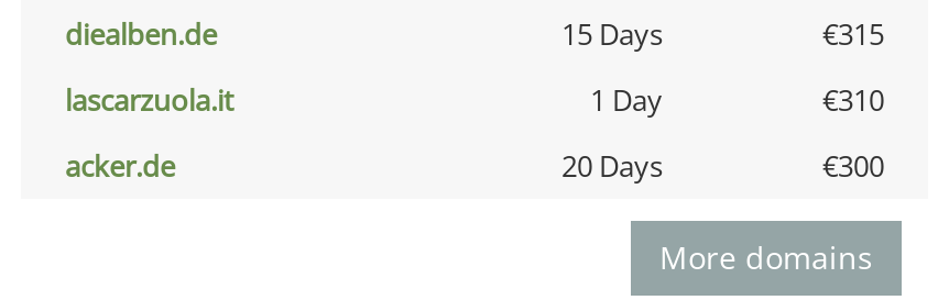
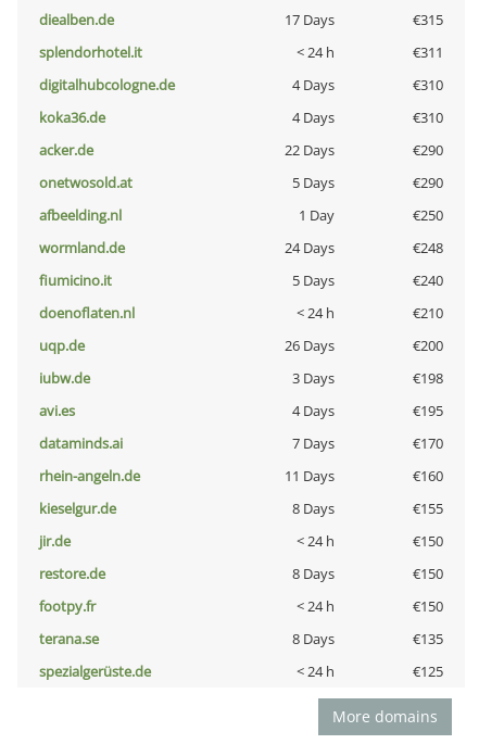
- 15 Days
+ 17 Days

- lascarzuola.it
- 1 Day
+ splendorhotel.it
+ < 24 h
+ €311
+ digitalhubcologne.de
+ 4 Days
+ €310
+ koka36.de
+ 4 Days

- 20 Days
- €300
+ 22 Days
+ €290
+ onetwosold.at
+ 5 Days
+ €290
+ afbeelding.nl
+ 1 Day
+ €250
+ wormland.de
+ 24 Days
+ €248
+ fiumicino.it
+ 5 Days
+ €240
+ doenoflaten.nl
+ < 24 h
+ €210
+ uqp.de
+ 26 Days
+ €200
+ iubw.de
+ 3 Days
+ €198
+ avi.es
+ 4 Days
+ €195
+ dataminds.ai
+ 7 Days
+ €170
+ rhein-angeln.de
+ 11 Days
+ €160
+ kieselgur.de
+ 8 Days
+ €155
+ jir.de
+ < 24 h
+ €150
+ restore.de
+ 8 Days
+ €150
+ footpy.fr
+ < 24 h
+ €150
+ terana.se
+ 8 Days
+ €135
+ spezialgerüste.de
+ < 24 h
+ €125
